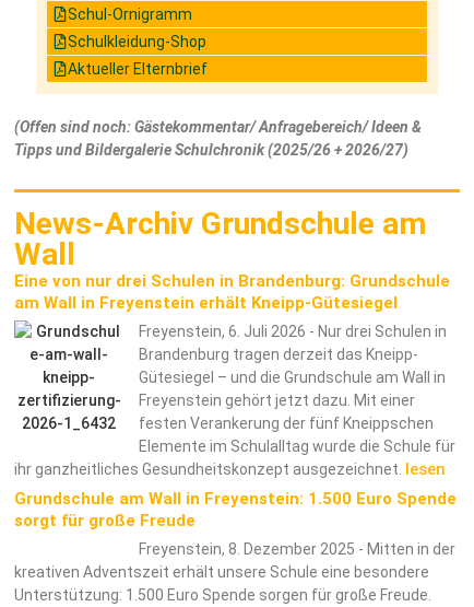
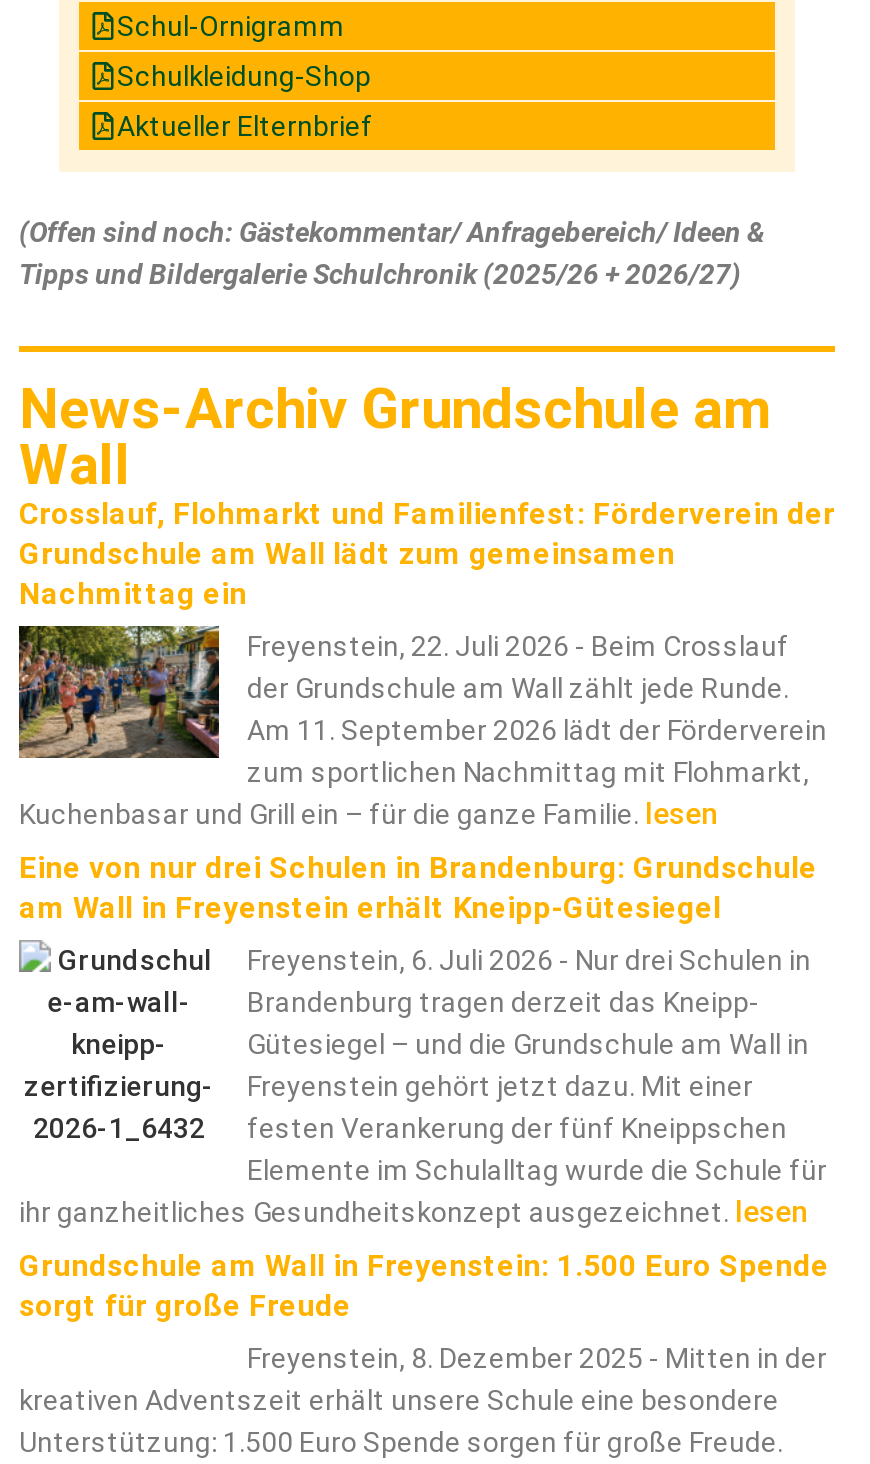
+ [image]
+ Crosslauf, Flohmarkt und Familienfest: Förderverein der
+ Grundschule am Wall lädt zum gemeinsamen
+ Nachmittag ein
+ Freyenstein, 22. Juli 2026 - Beim Crosslauf
+ der Grundschule am Wall zählt jede Runde.
+ Am 11. September 2026 lädt der Förderverein
+ zum sportlichen Nachmittag mit Flohmarkt,
+ Kuchenbasar und Grill ein – für die ganze Familie. lesen
